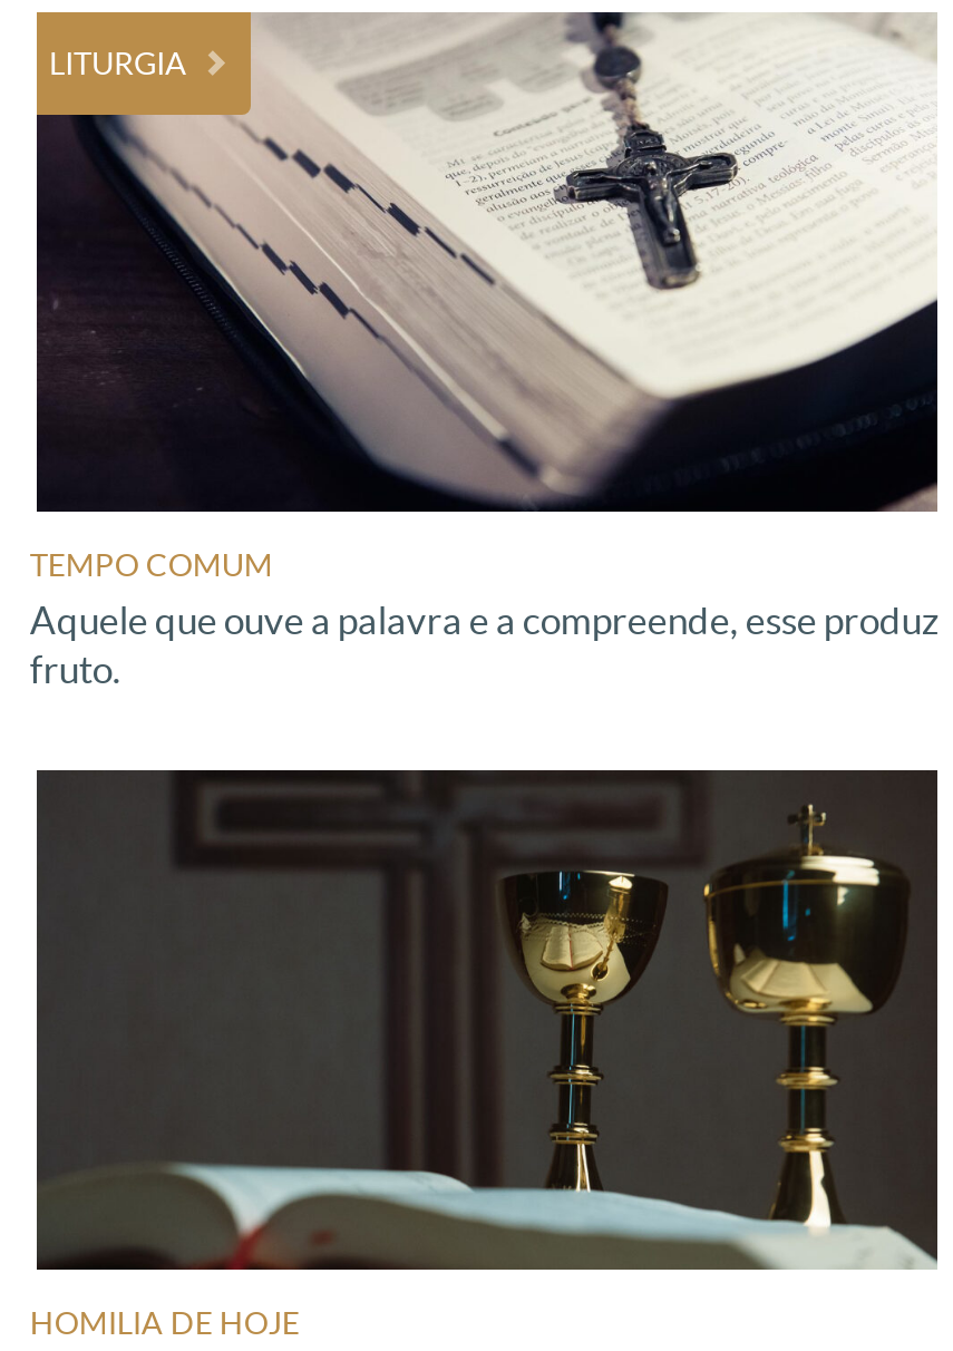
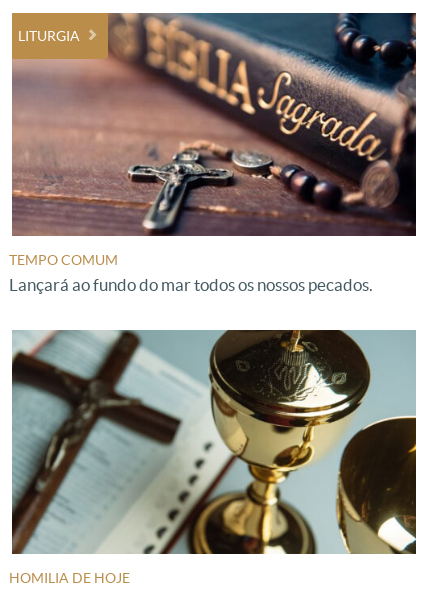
- [image]
- Aquele que ouve a palavra e a compreende, esse produz
- fruto.
+ [image]
+ Lançará ao fundo do mar todos os nossos pecados.

- [image]
+ [image]
